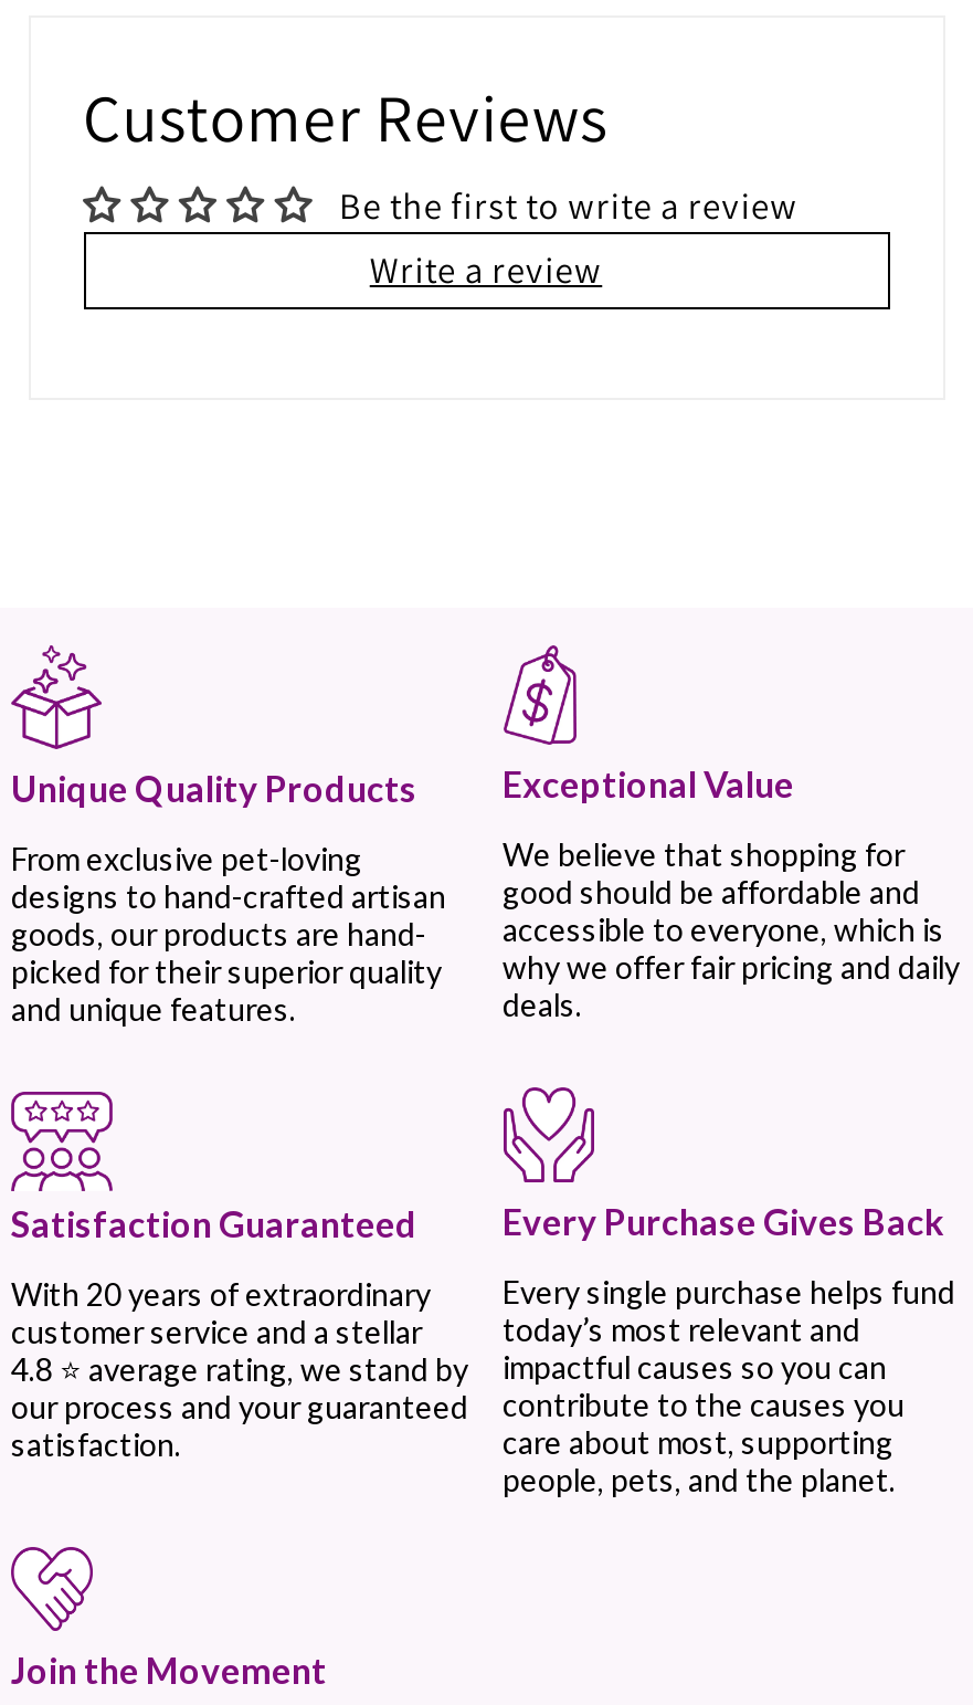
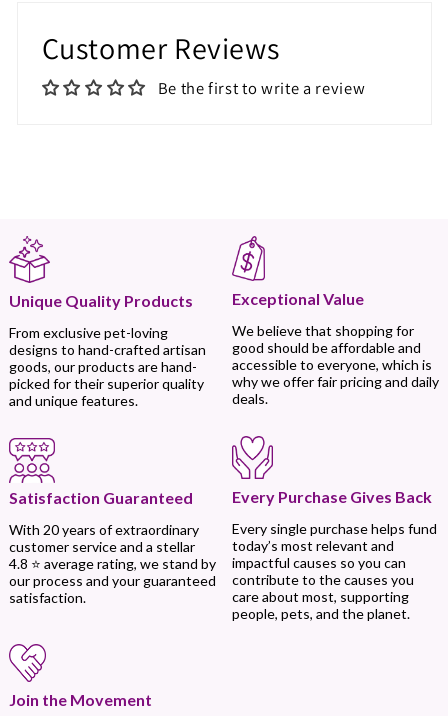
- Write a review
